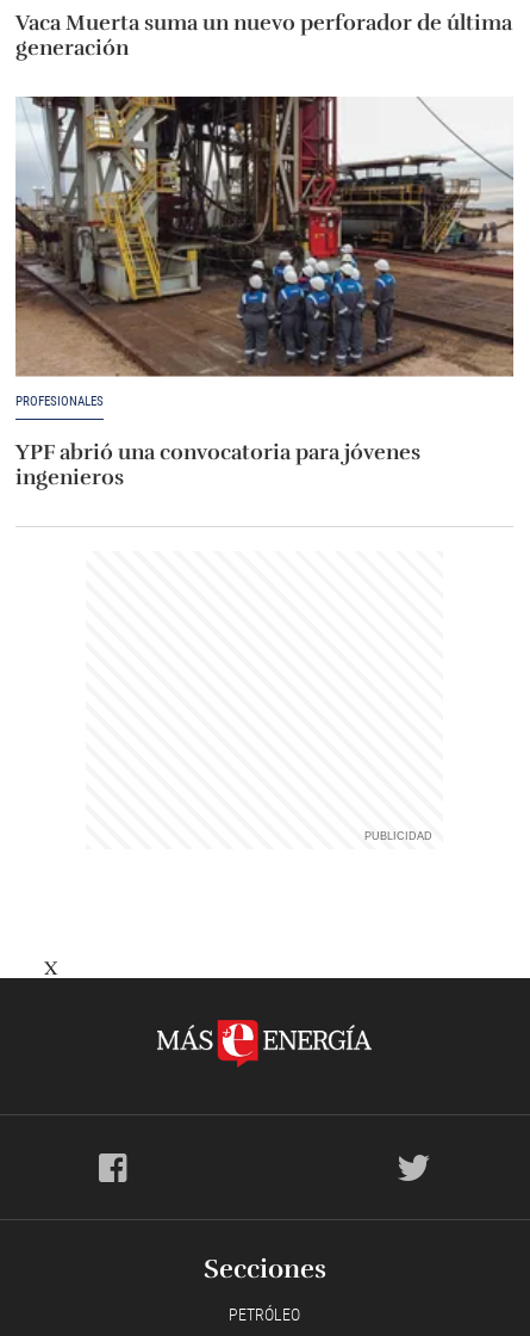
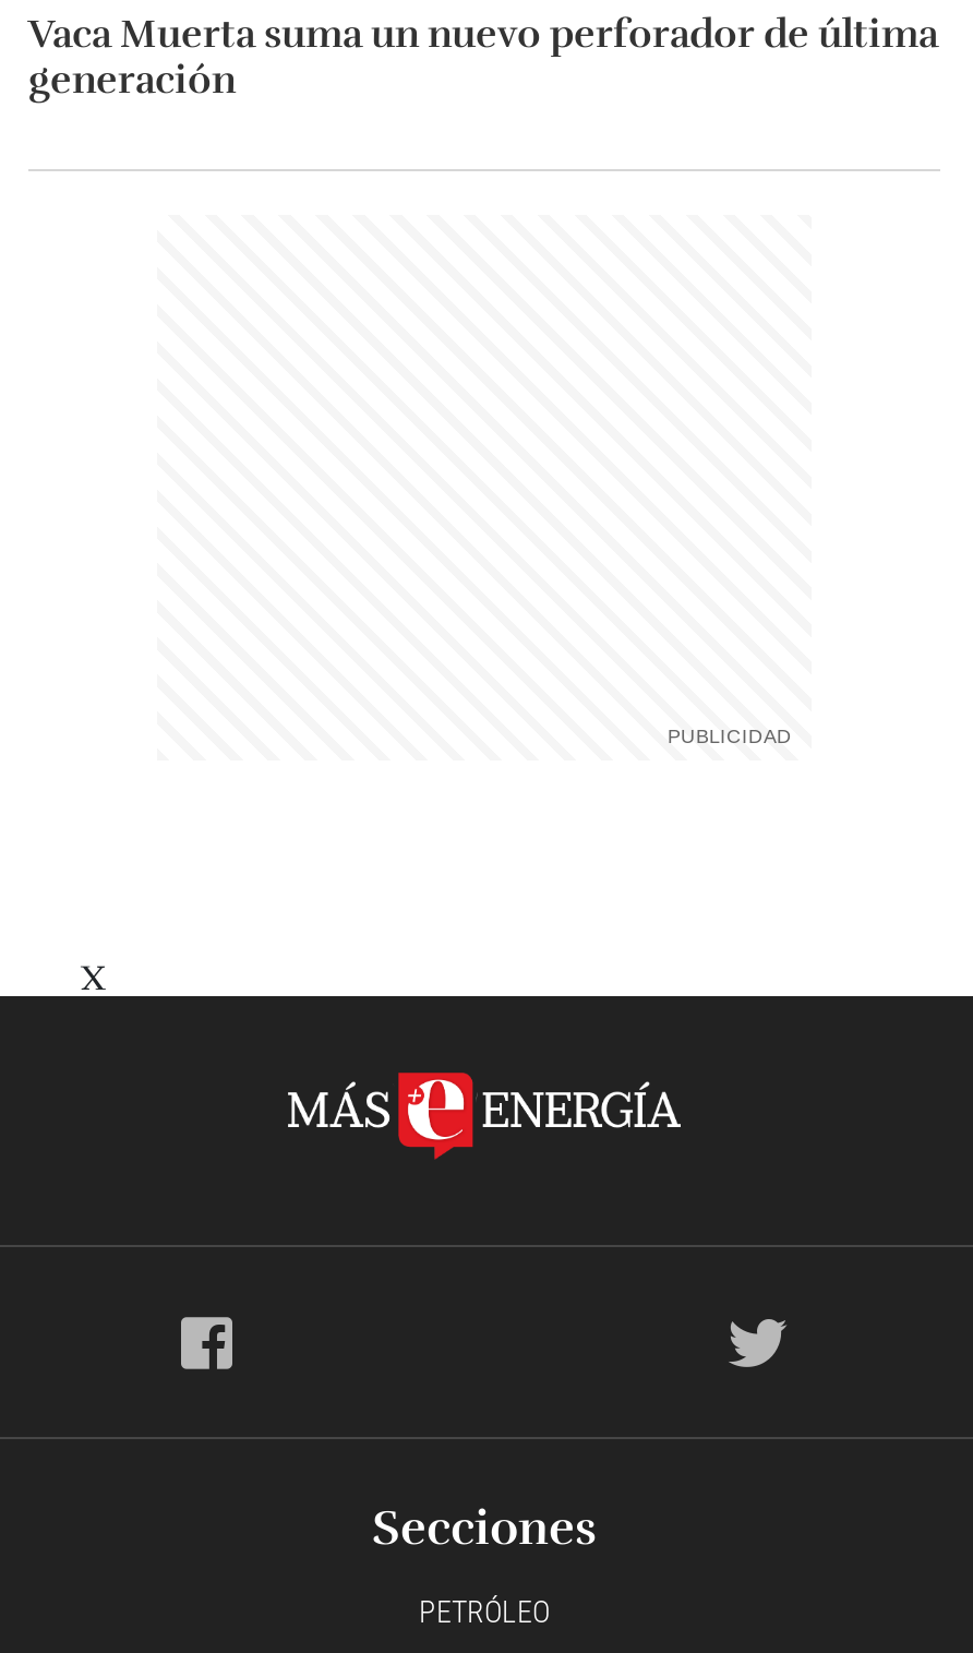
- [image]
- PROFESIONALES
- YPF abrió una convocatoria para jóvenes
- ingenieros
